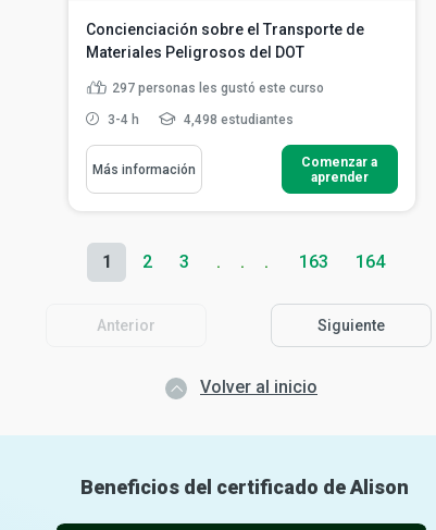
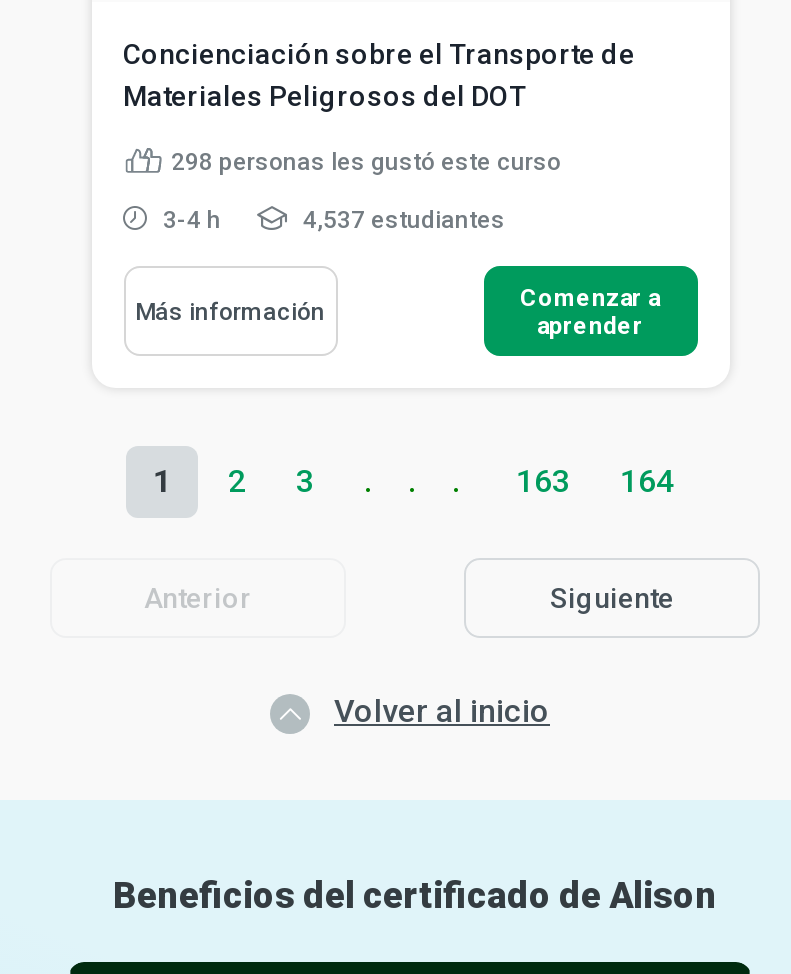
- 297 personas les gustó este curso
+ 298 personas les gustó este curso

- 4,498 estudiantes
+ 4,537 estudiantes
